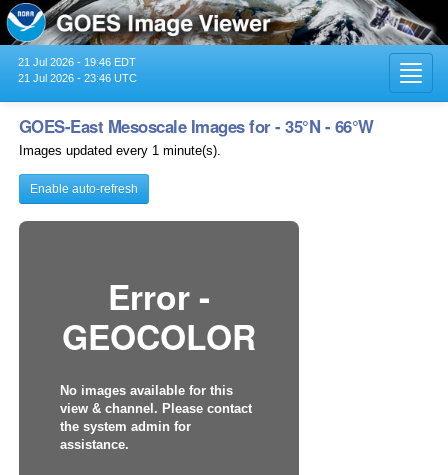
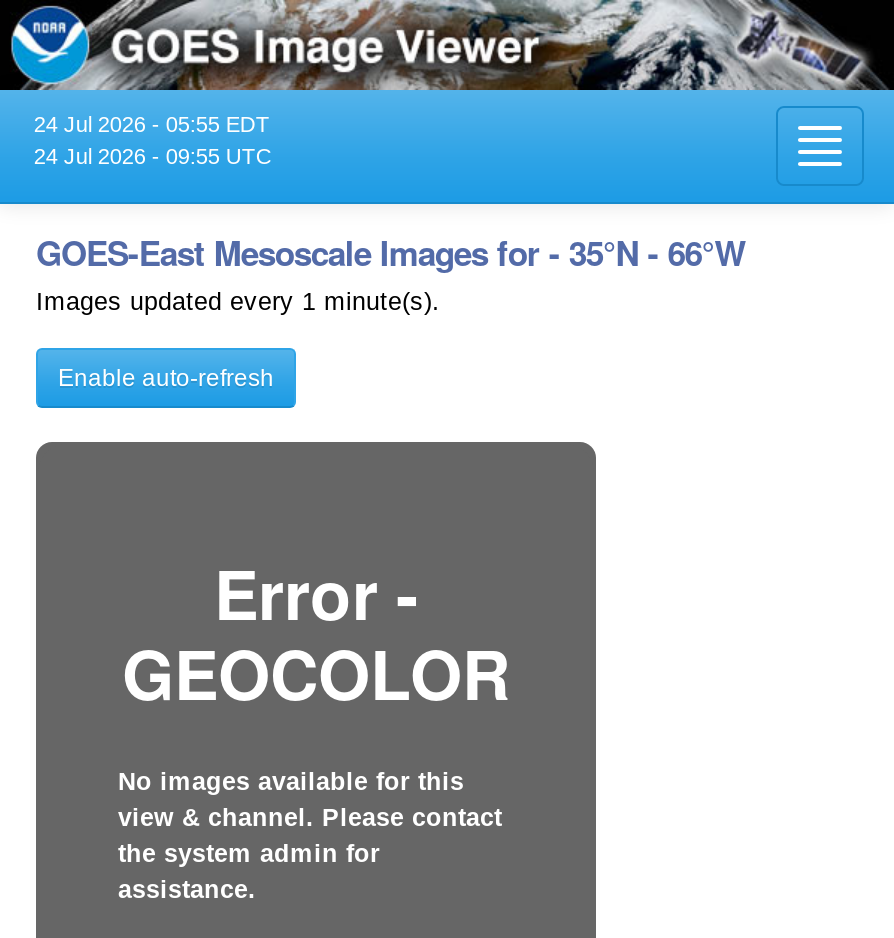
- 21 Jul 2026 - 19:46 EDT
+ 24 Jul 2026 - 05:55 EDT

- 21 Jul 2026 - 23:46 UTC
+ 24 Jul 2026 - 09:55 UTC
